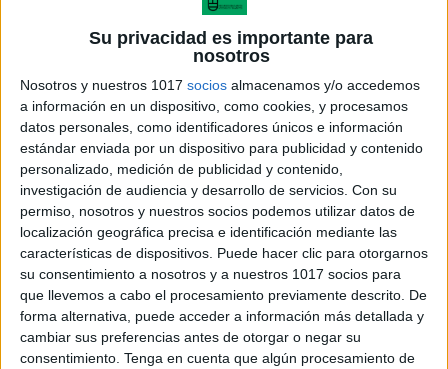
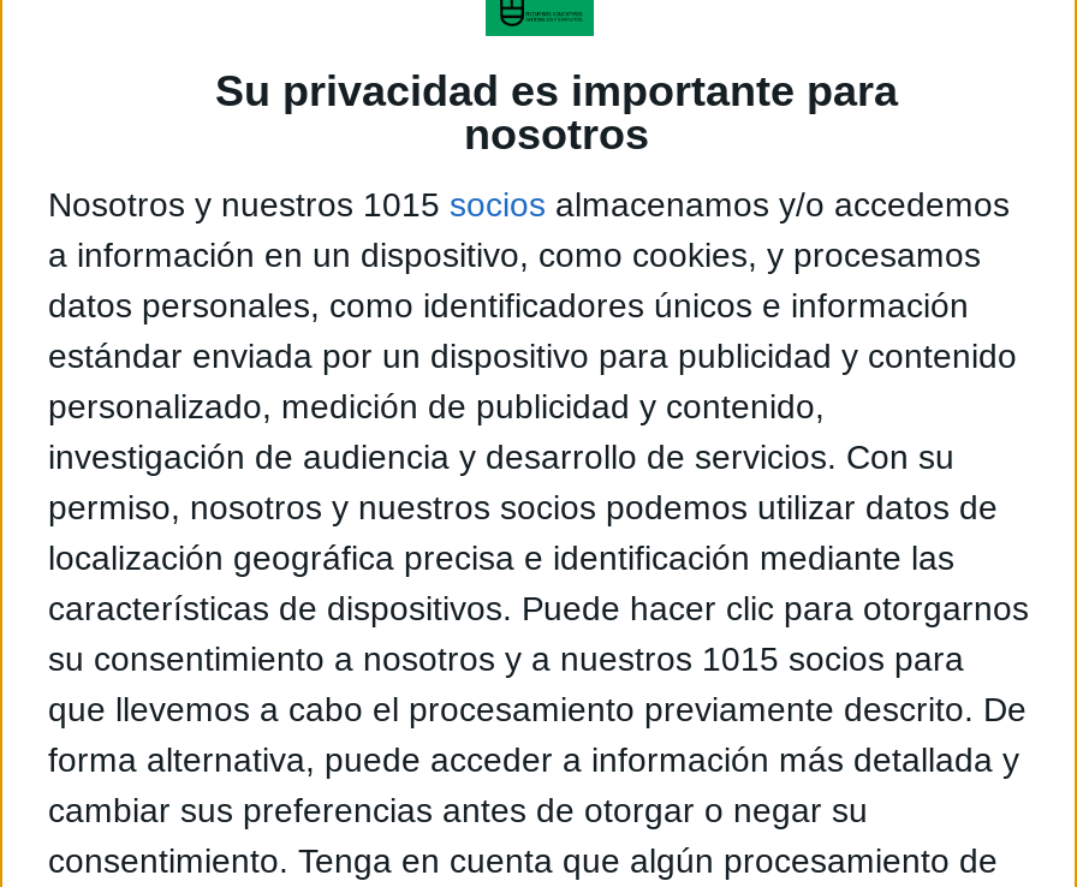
- Nosotros y nuestros 1017 socios almacenamos y/o accedemos
+ Nosotros y nuestros 1015 socios almacenamos y/o accedemos

- su consentimiento a nosotros y a nuestros 1017 socios para
+ su consentimiento a nosotros y a nuestros 1015 socios para
